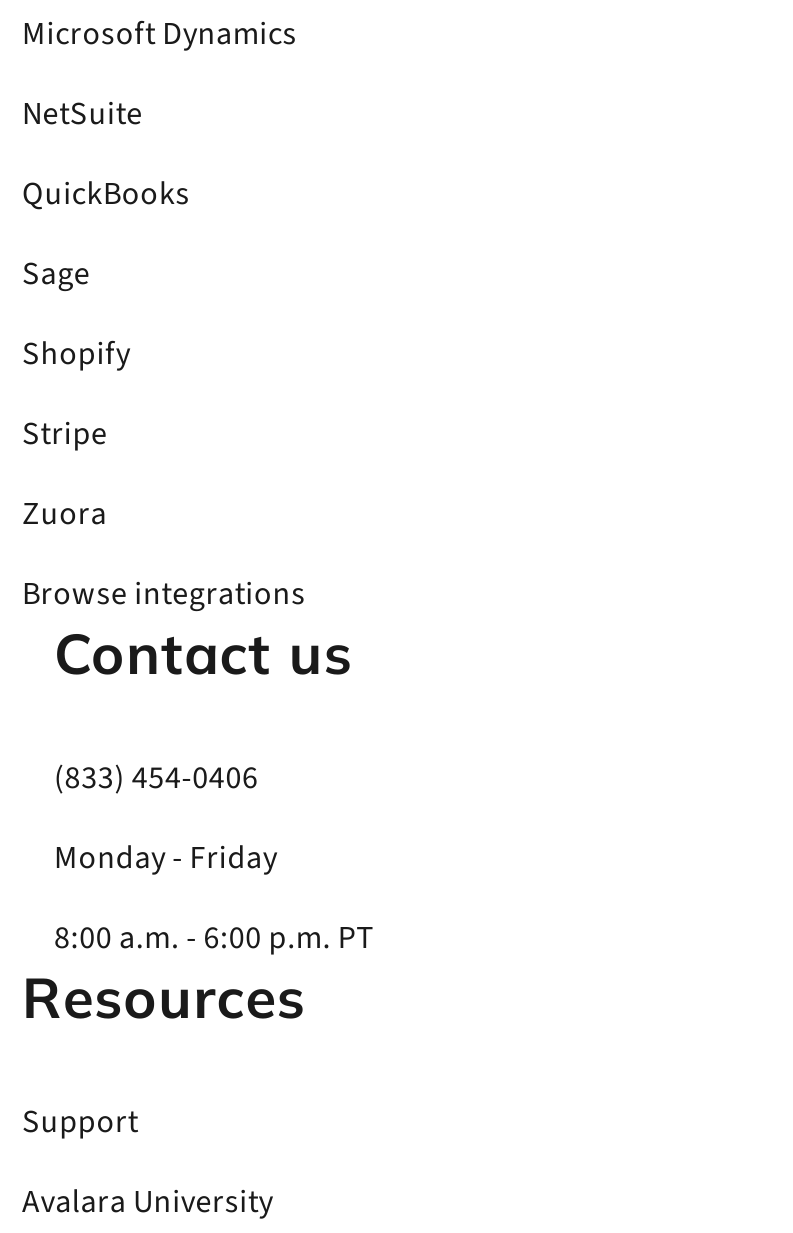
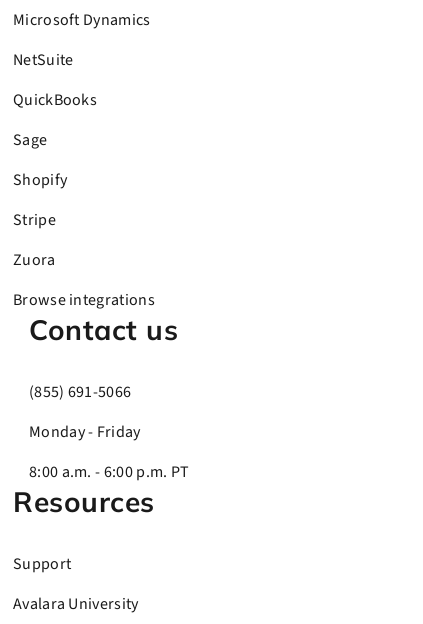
- (833) 454-0406
+ (855) 691-5066
